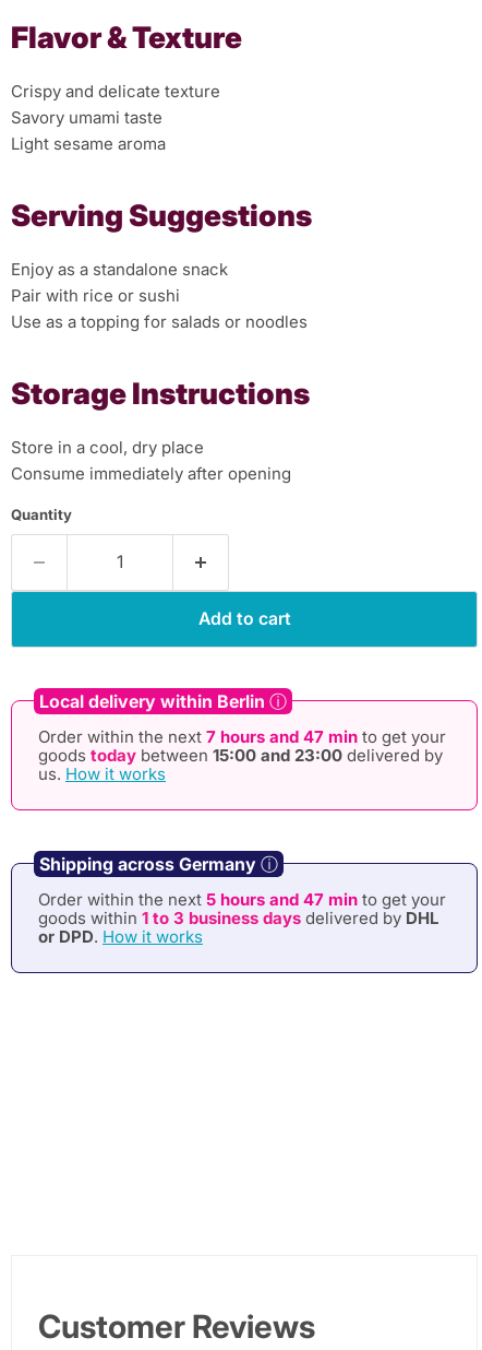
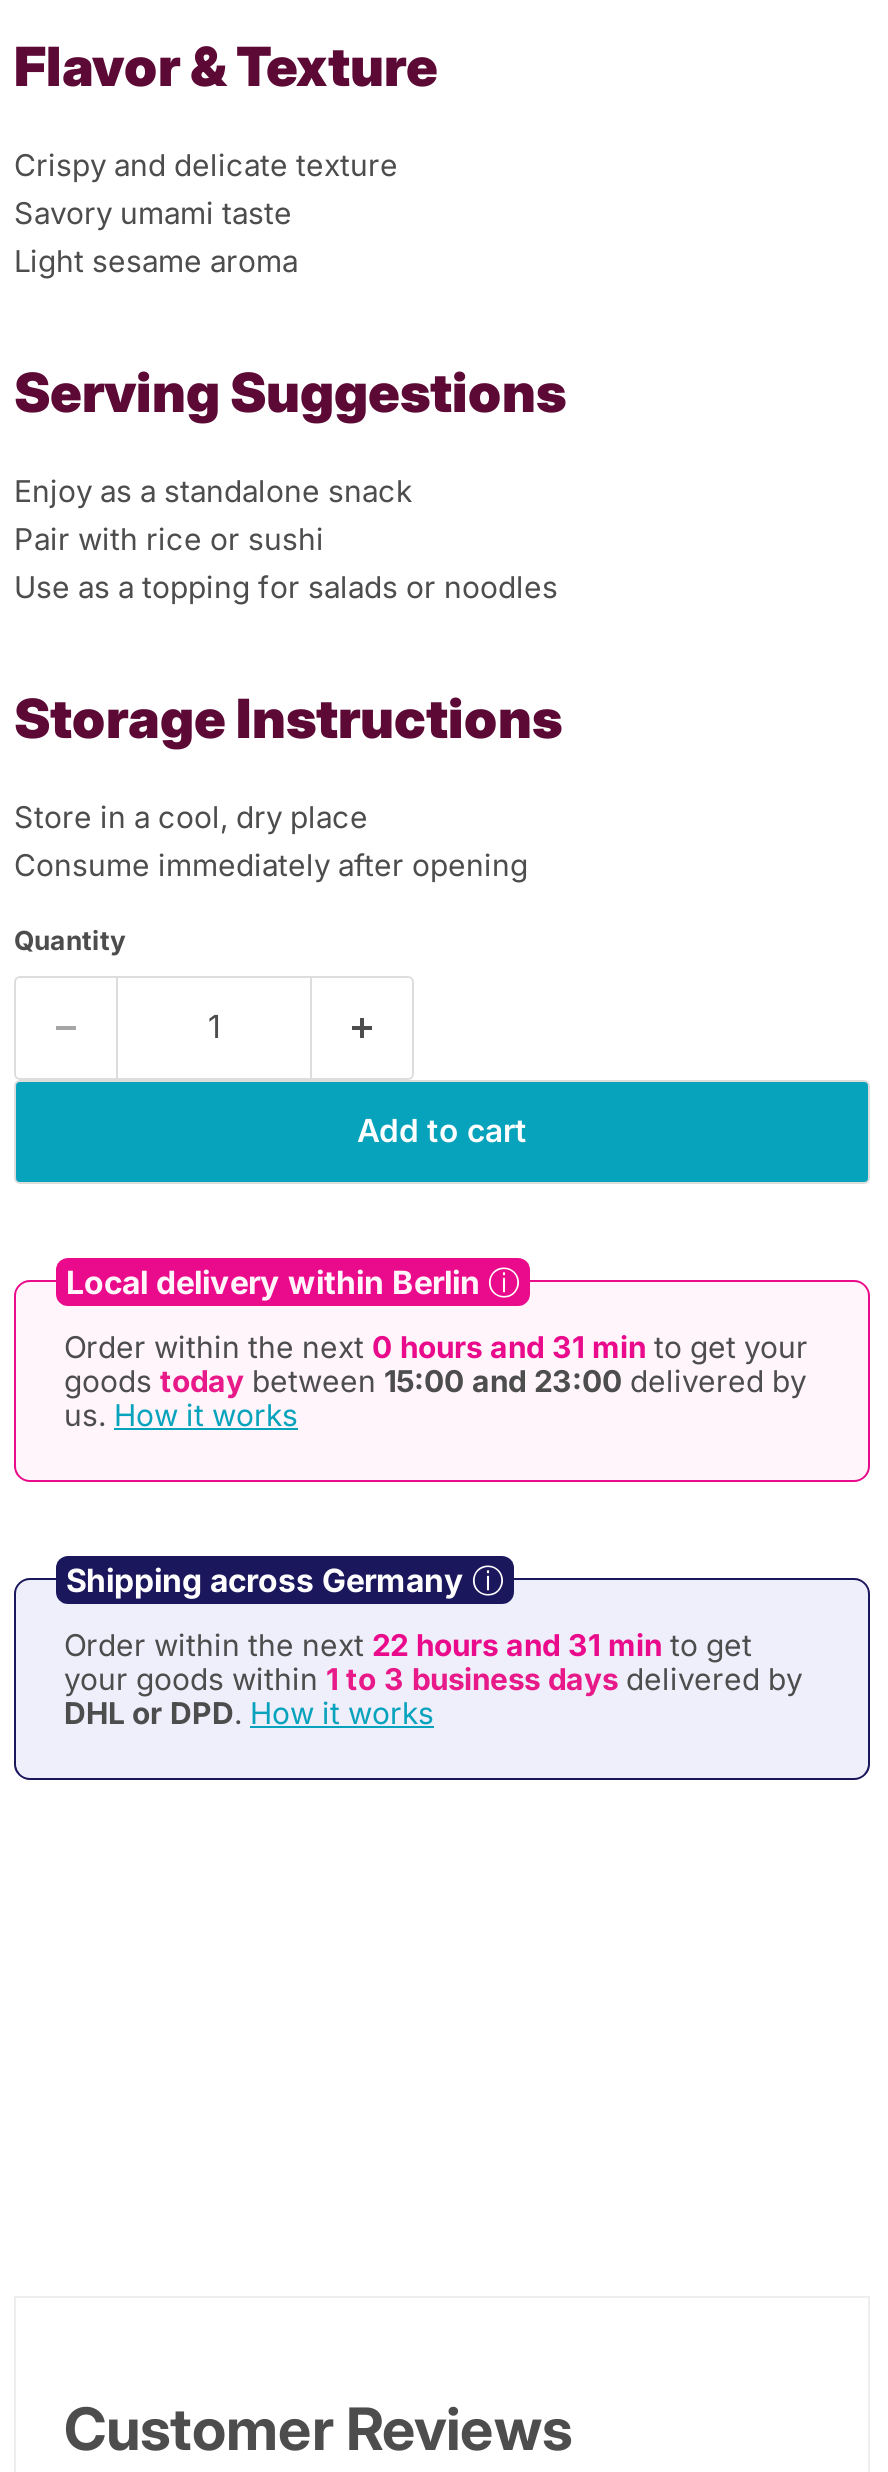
- Order within the next 7 hours and 47 min to get your
+ Order within the next 0 hours and 31 min to get your

- Order within the next 5 hours and 47 min to get your
- goods within 1 to 3 business days delivered by DHL
- or DPD. How it works
+ Order within the next 22 hours and 31 min to get
+ your goods within 1 to 3 business days delivered by
+ DHL or DPD. How it works
